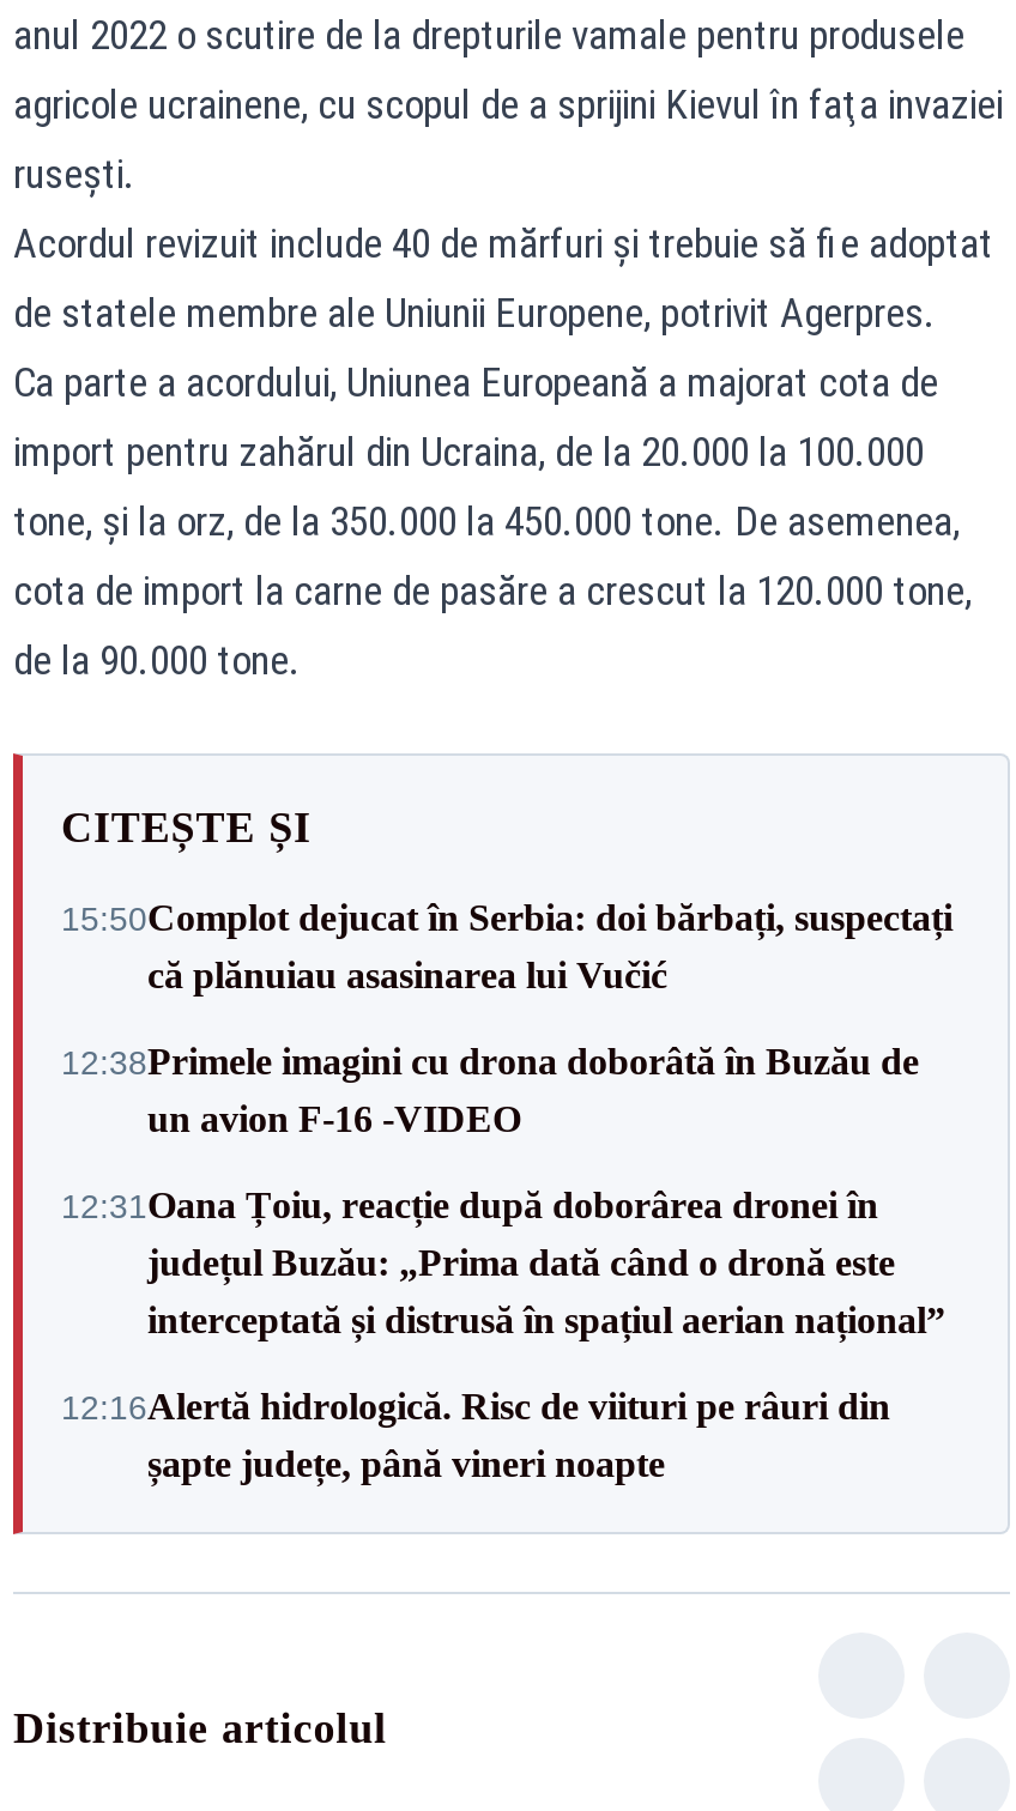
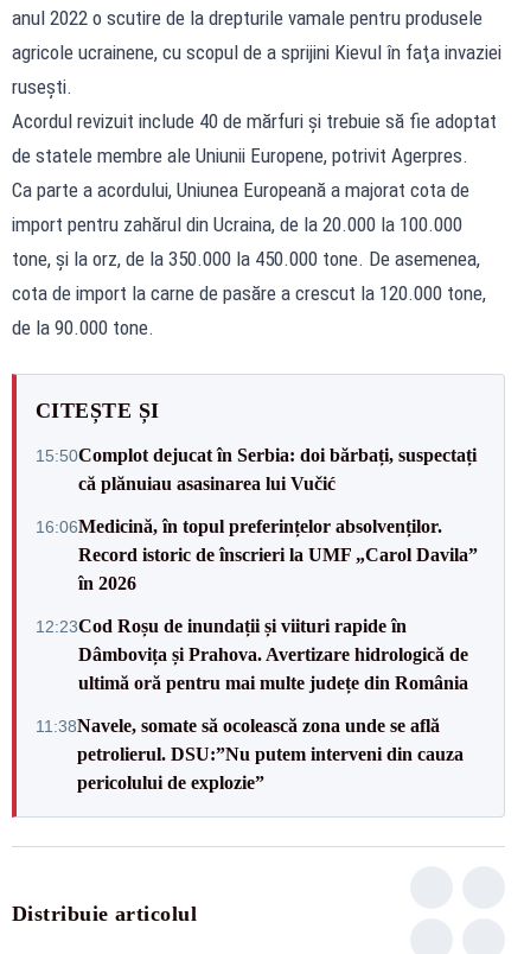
- 12:38Primele imagini cu drona doborâtă în Buzău de
- un avion F-16 -VIDEO
+ 16:06Medicină, în topul preferințelor absolvenților.
+ Record istoric de înscrieri la UMF „Carol Davila”
+ în 2026

- 12:31Oana Țoiu, reacție după doborârea dronei în
- județul Buzău: „Prima dată când o dronă este
- interceptată și distrusă în spațiul aerian național”
+ 12:23Cod Roșu de inundații și viituri rapide în
+ Dâmbovița și Prahova. Avertizare hidrologică de
+ ultimă oră pentru mai multe județe din România

- 12:16Alertă hidrologică. Risc de viituri pe râuri din
- șapte județe, până vineri noapte
+ 11:38Navele, somate să ocolească zona unde se află
+ petrolierul. DSU:”Nu putem interveni din cauza
+ pericolului de explozie”
